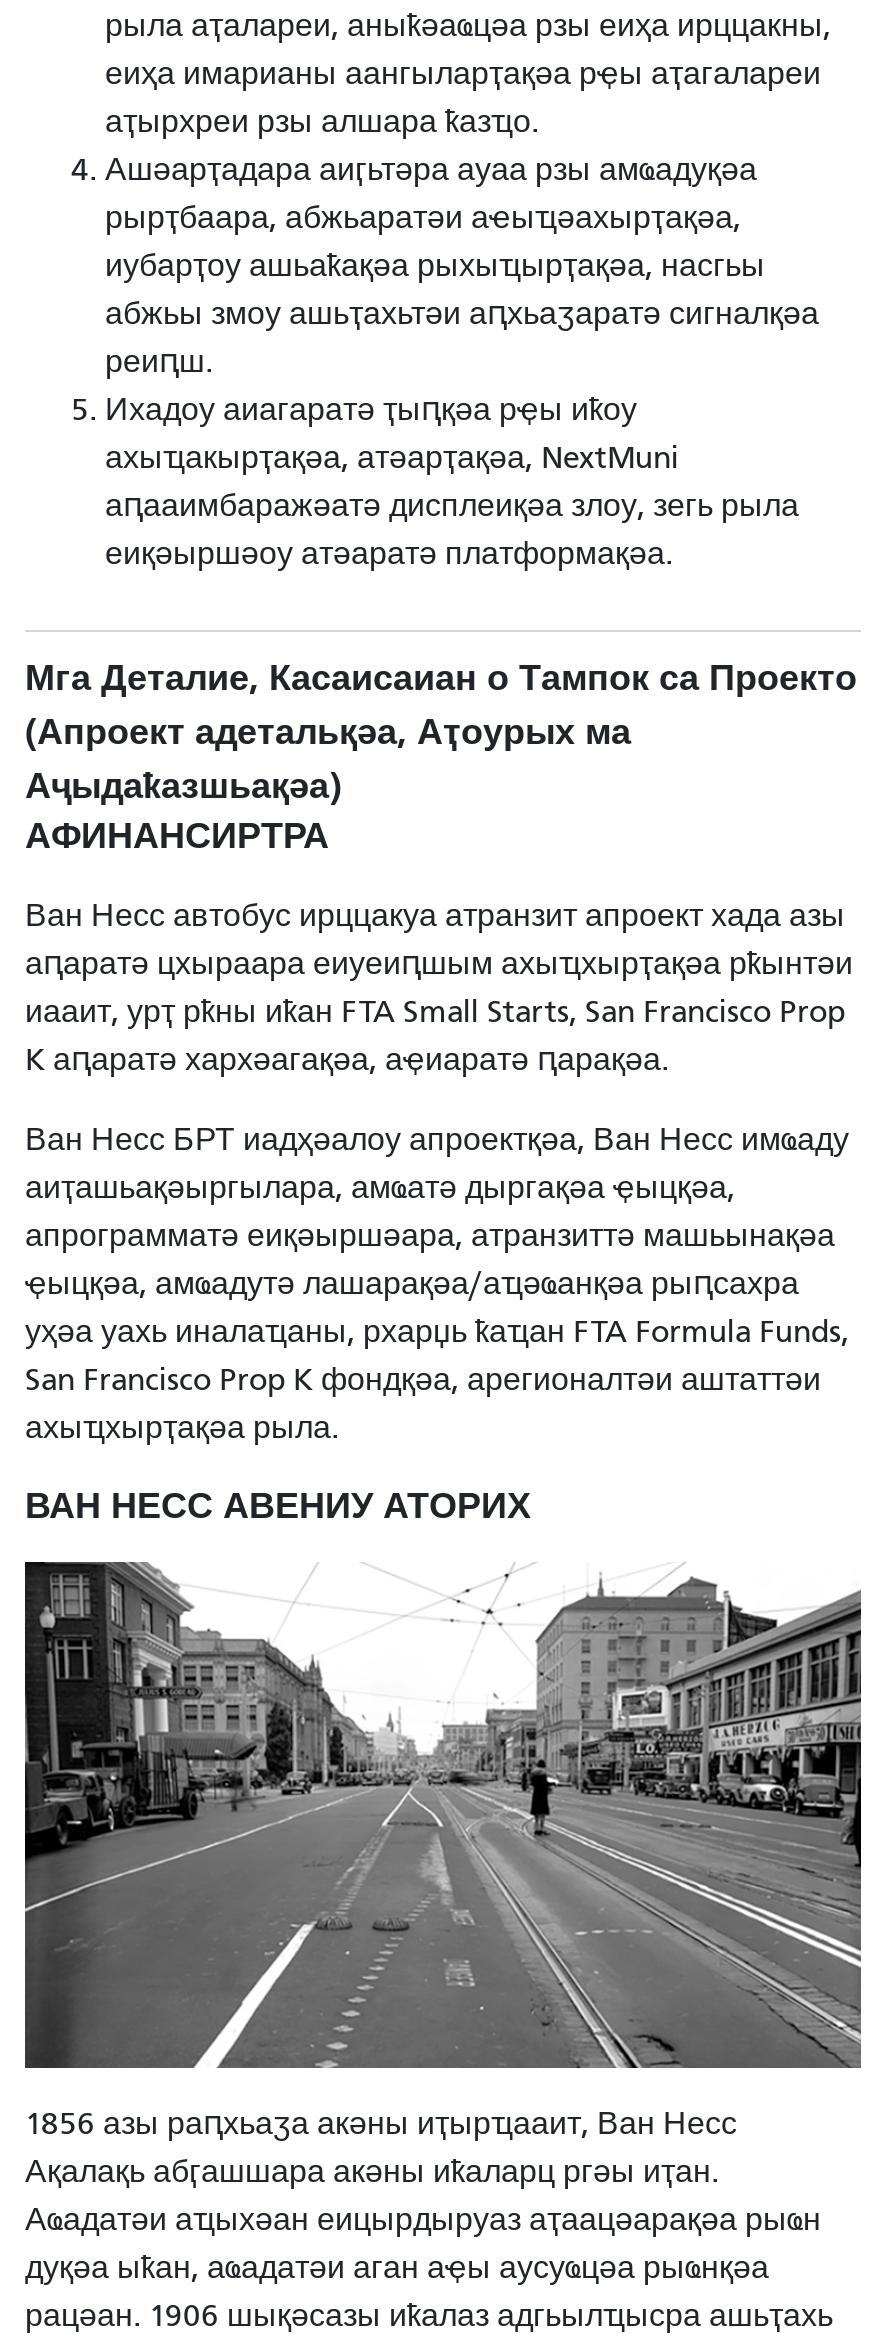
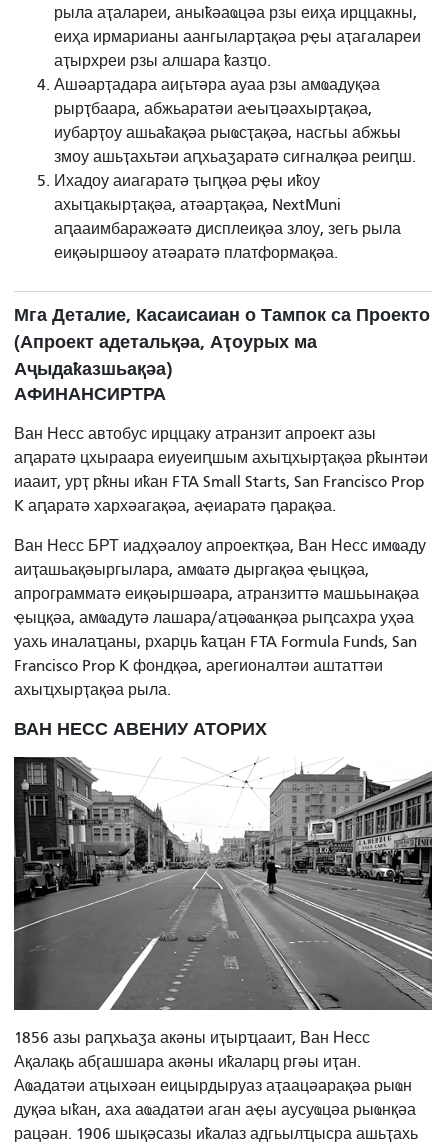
- еиҳа имарианы аангыларҭақәа рҿы аҭагалареи
+ еиҳа ирмарианы аангыларҭақәа рҿы аҭагалареи

- иубарҭоу ашьаҟақәа рыхыҵырҭақәа, насгьы
- абжьы змоу ашьҭахьтәи аԥхьаӡаратә сигналқәа
- реиԥш.
+ иубарҭоу ашьаҟақәа рыҩсҭақәа, насгьы абжьы
+ змоу ашьҭахьтәи аԥхьаӡаратә сигналқәа реиԥш.

- Ван Несс автобус ирццакуа атранзит апроект хада азы
+ Ван Несс автобус ирццаку атранзит апроект азы

- ҿыцқәа, амҩадутә лашарақәа/аҵәҩанқәа рыԥсахра
- уҳәа уахь иналаҵаны, рхарџь ҟаҵан FTA Formula Funds,
- San Francisco Prop K фондқәа, арегионалтәи аштаттәи
+ ҿыцқәа, амҩадутә лашара/аҵәҩанқәа рыԥсахра уҳәа
+ уахь иналаҵаны, рхарџь ҟаҵан FTA Formula Funds, San
+ Francisco Prop K фондқәа, арегионалтәи аштаттәи

- дуқәа ыҟан, аҩадатәи аган аҿы аусуҩцәа рыҩнқәа
+ дуқәа ыҟан, аха аҩадатәи аган аҿы аусуҩцәа рыҩнқәа
